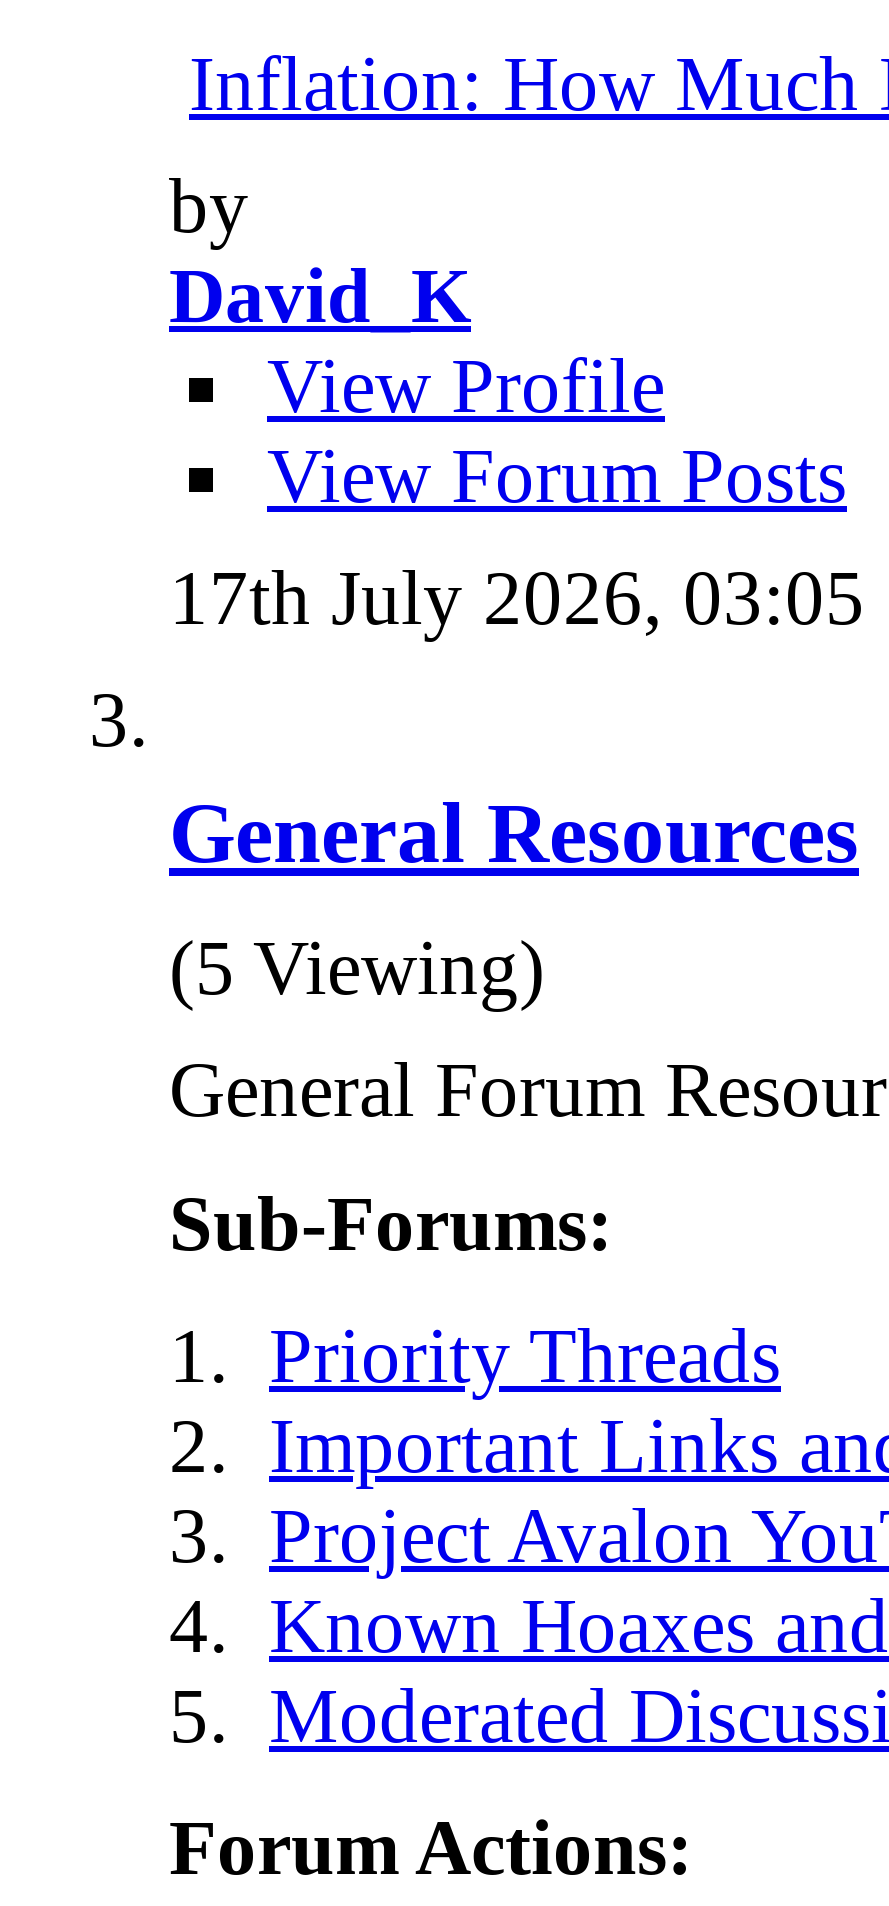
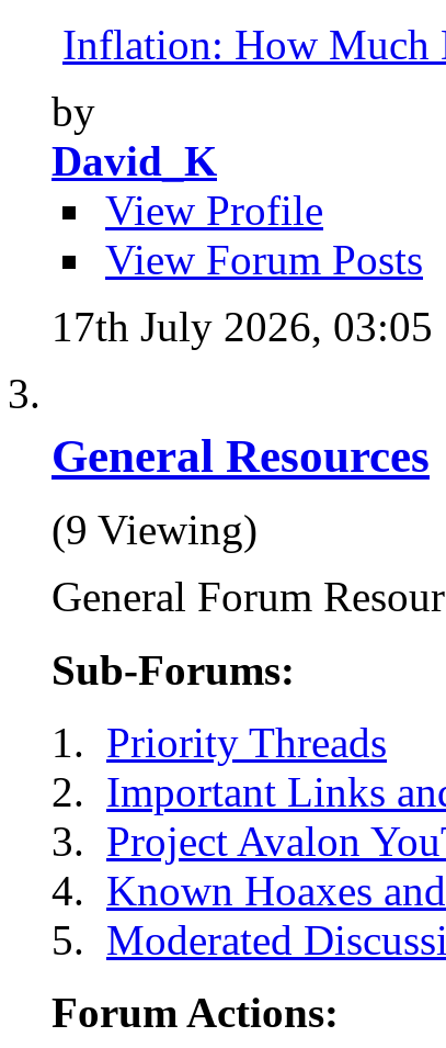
- (5 Viewing)
+ (9 Viewing)
